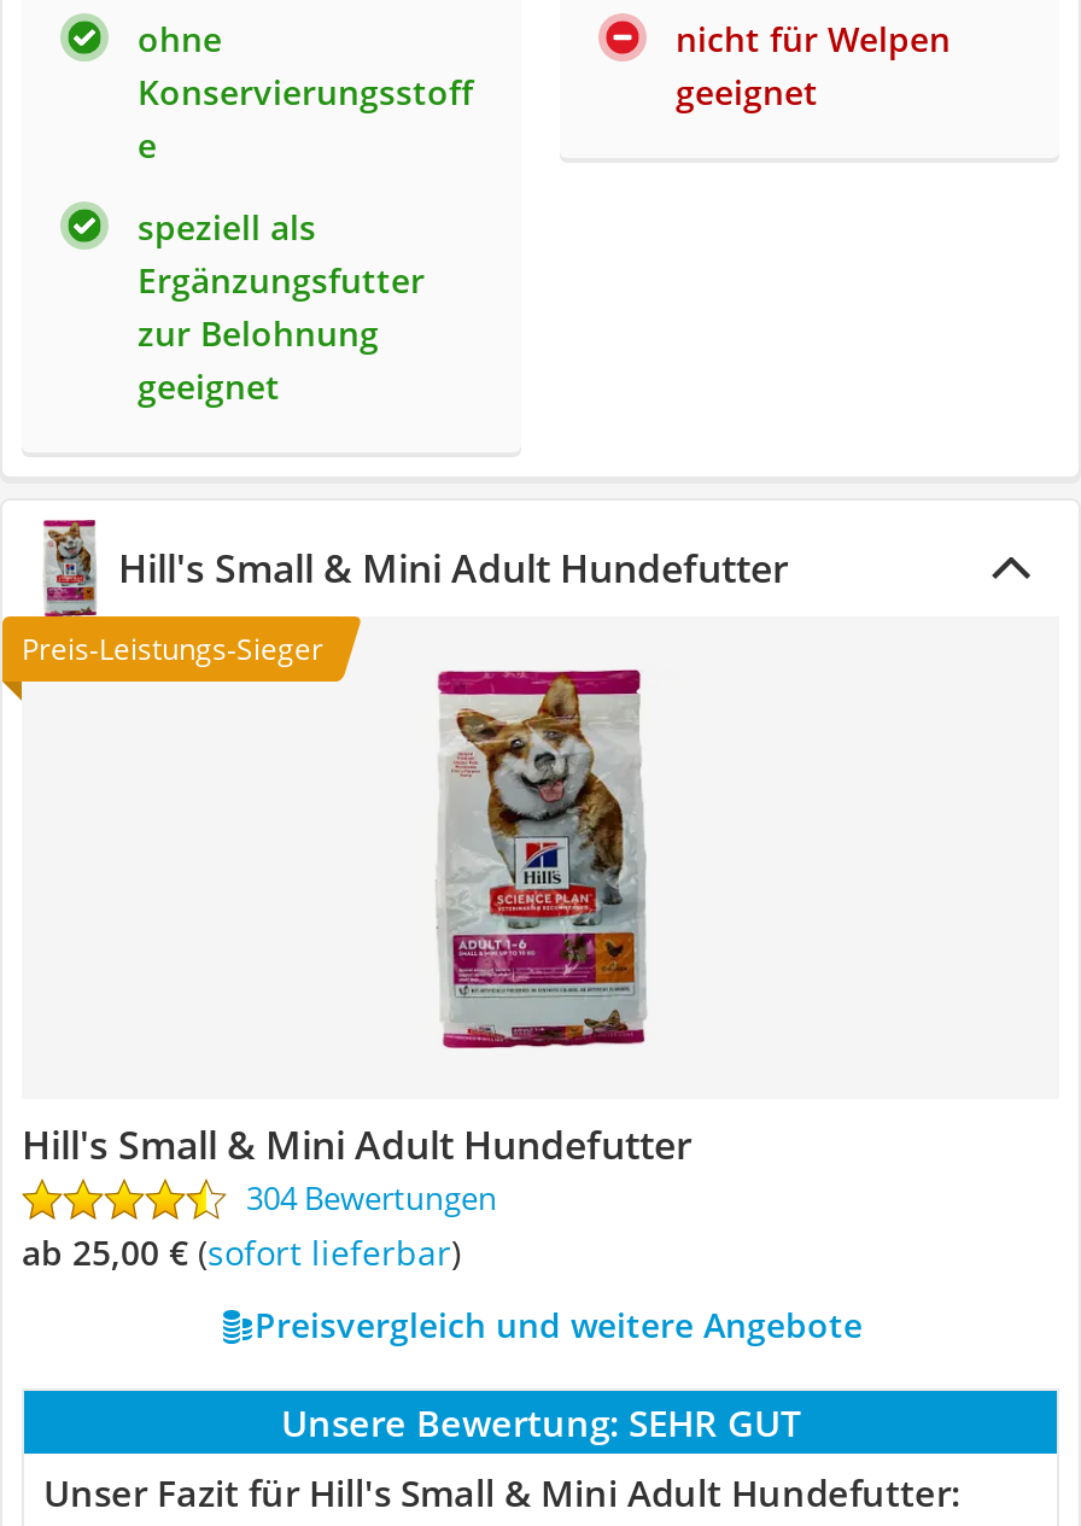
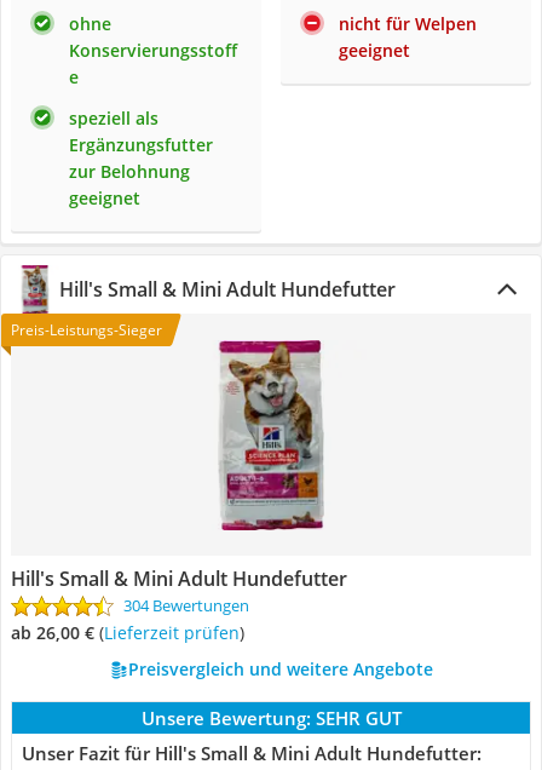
- ab 25,00 €( Sofort lieferbar)
+ ab 26,00 €(Lieferzeit prüfen)
